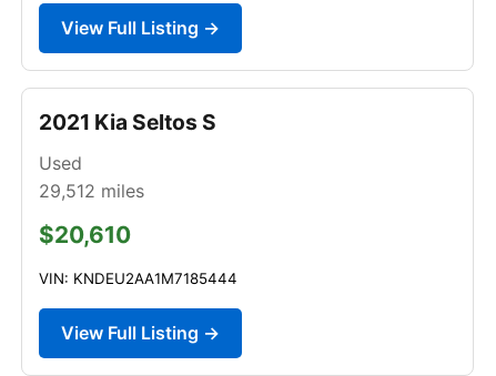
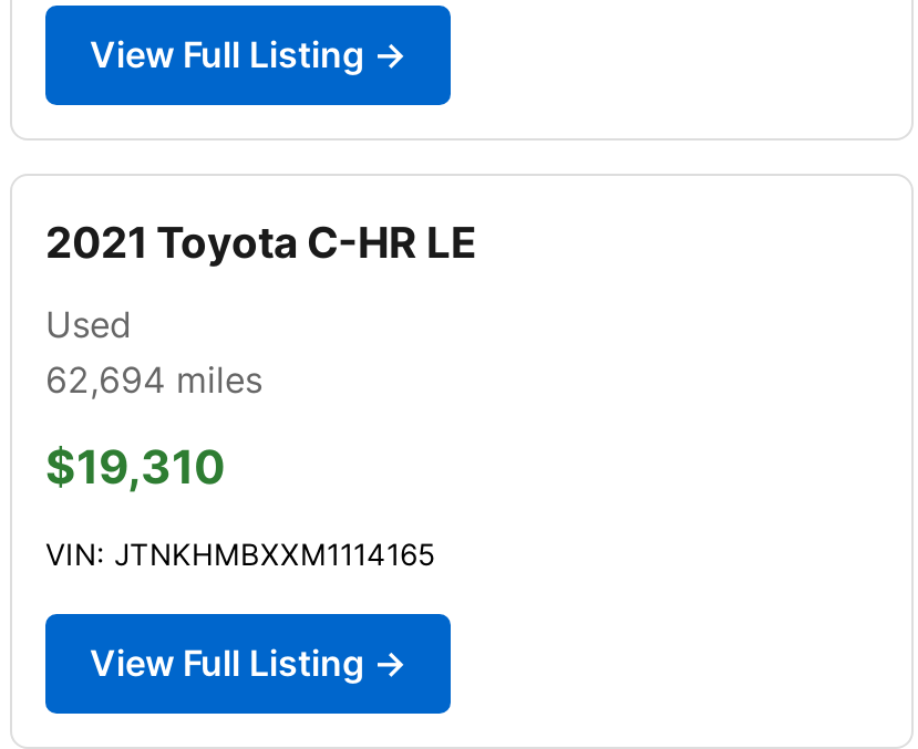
- 2021 Kia Seltos S
+ 2021 Toyota C-HR LE

- 29,512 miles
+ 62,694 miles

- $20,610
+ $19,310

- VIN: KNDEU2AA1M7185444
+ VIN: JTNKHMBXXM1114165
